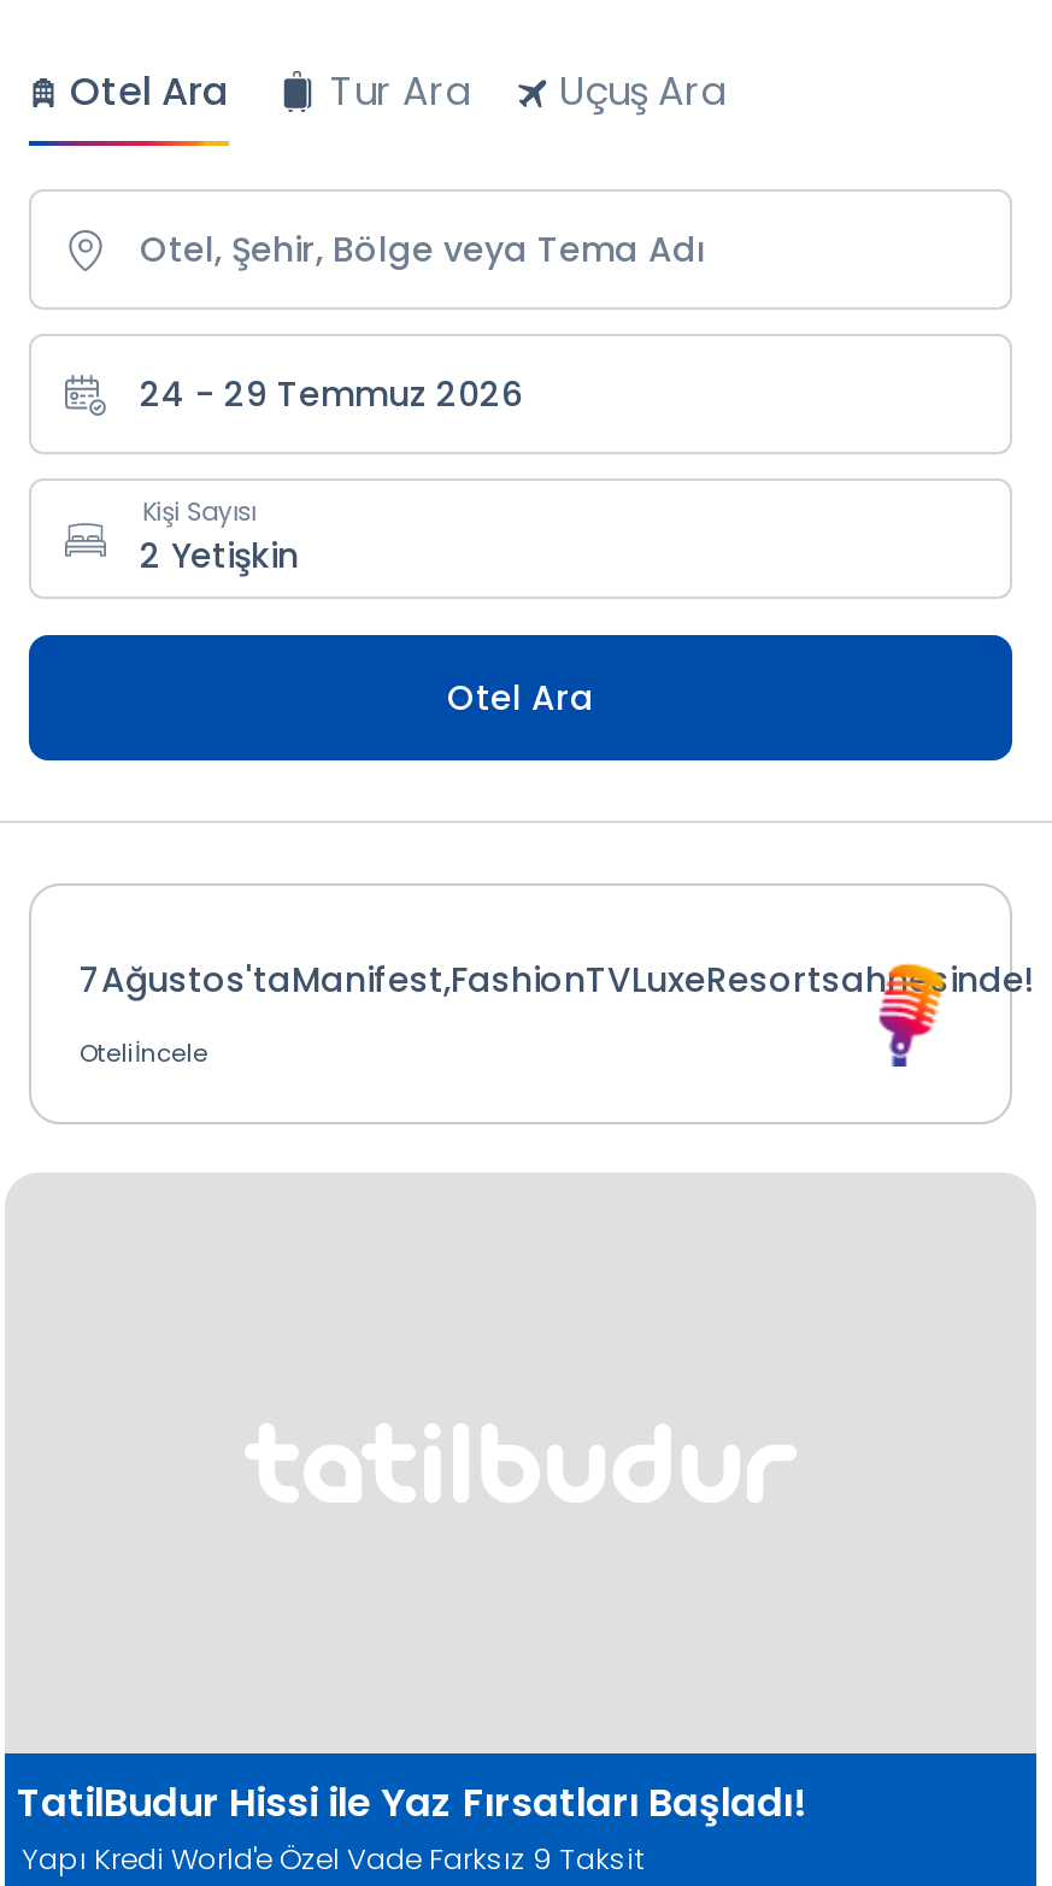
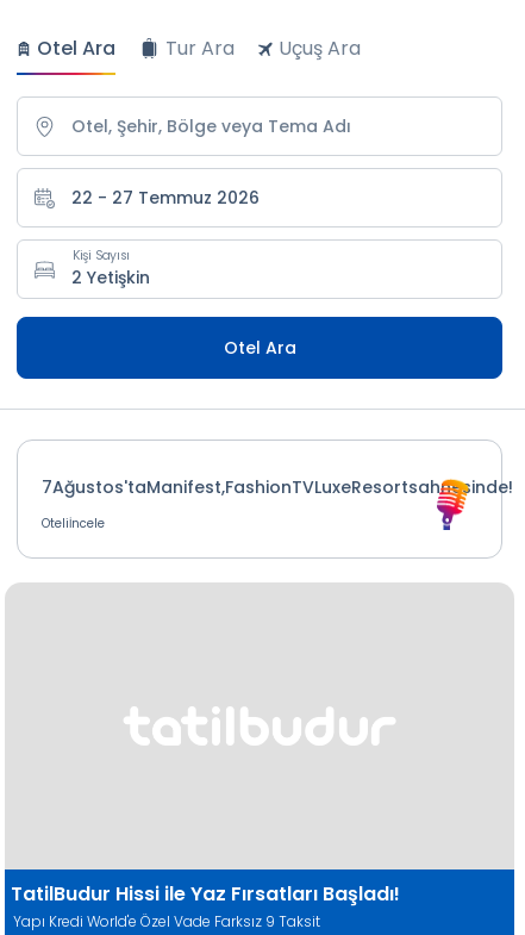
- 24 - 29 Temmuz 2026
+ 22 - 27 Temmuz 2026
